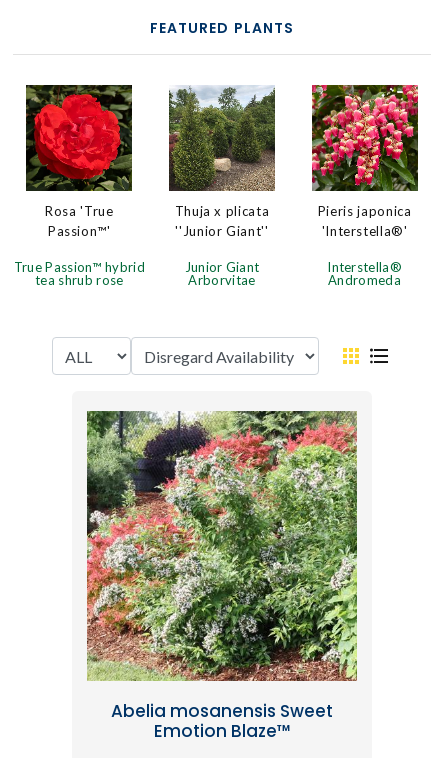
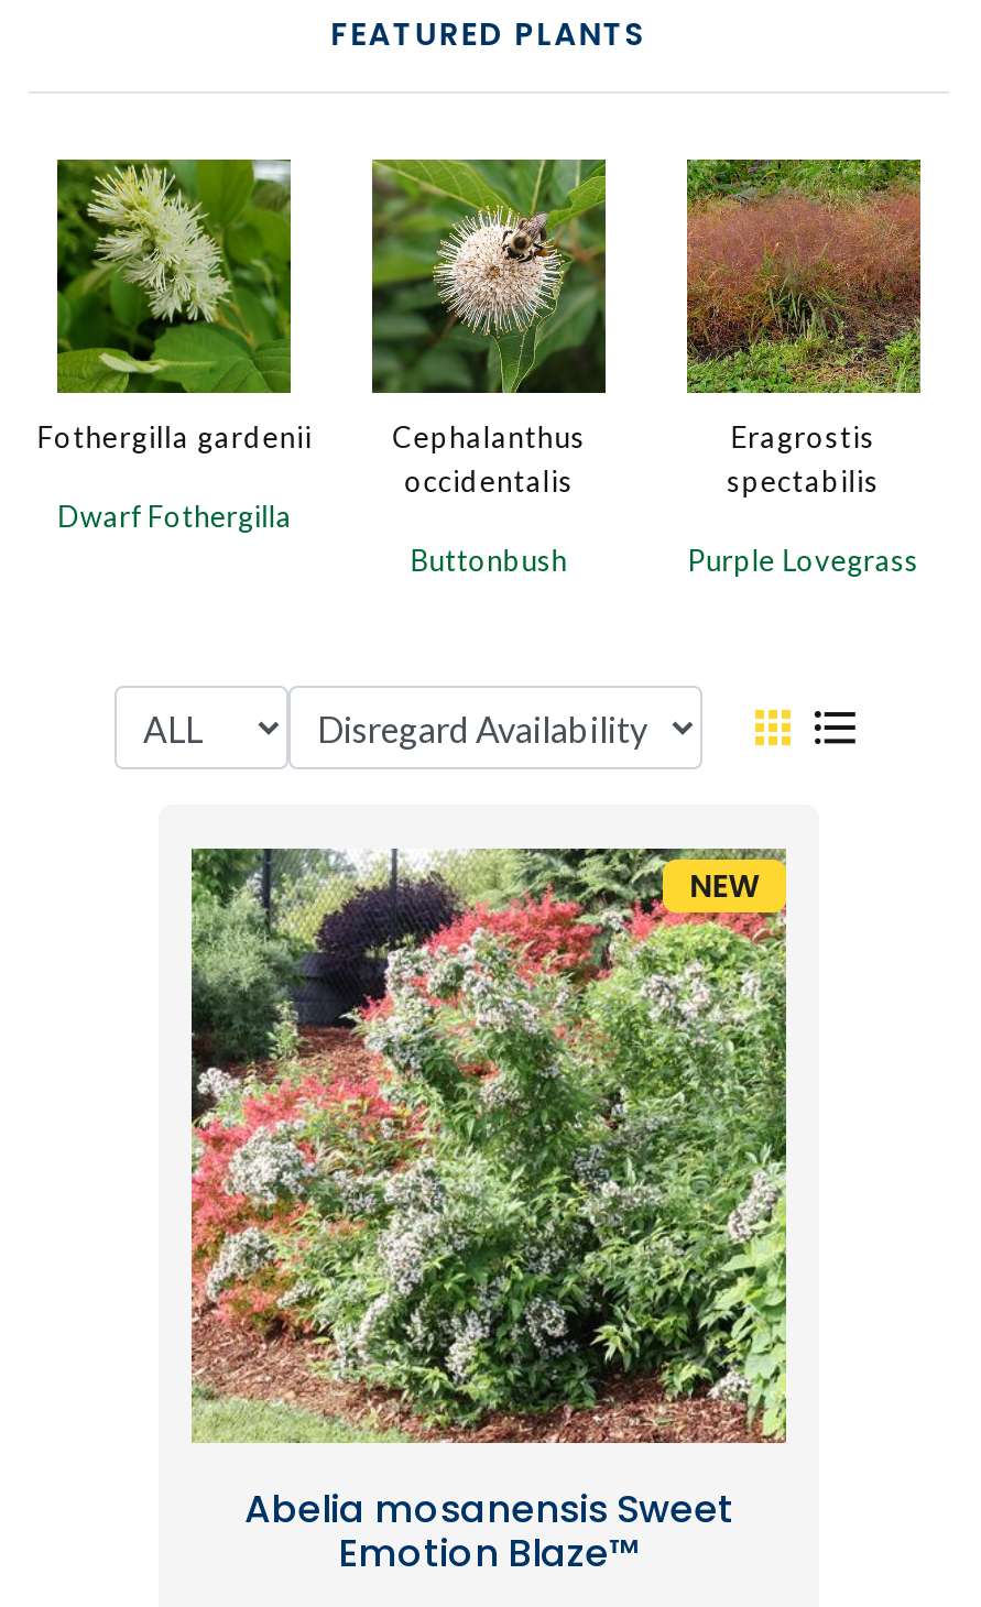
+ NEW

- [image]
- Rosa 'True
- Passion™'
+ [image]
+ Fothergilla gardenii

- [image]
- Thuja x plicata
- ''Junior Giant''
+ [image]
+ Cephalanthus
+ occidentalis

- [image]
- Pieris japonica
- 'Interstella®'
+ [image]
+ Eragrostis
+ spectabilis

- True Passion™ hybrid
- tea shrub rose
+ Dwarf Fothergilla

- Junior Giant
- Arborvitae
+ Buttonbush

- Interstella®
- Andromeda
+ Purple Lovegrass
